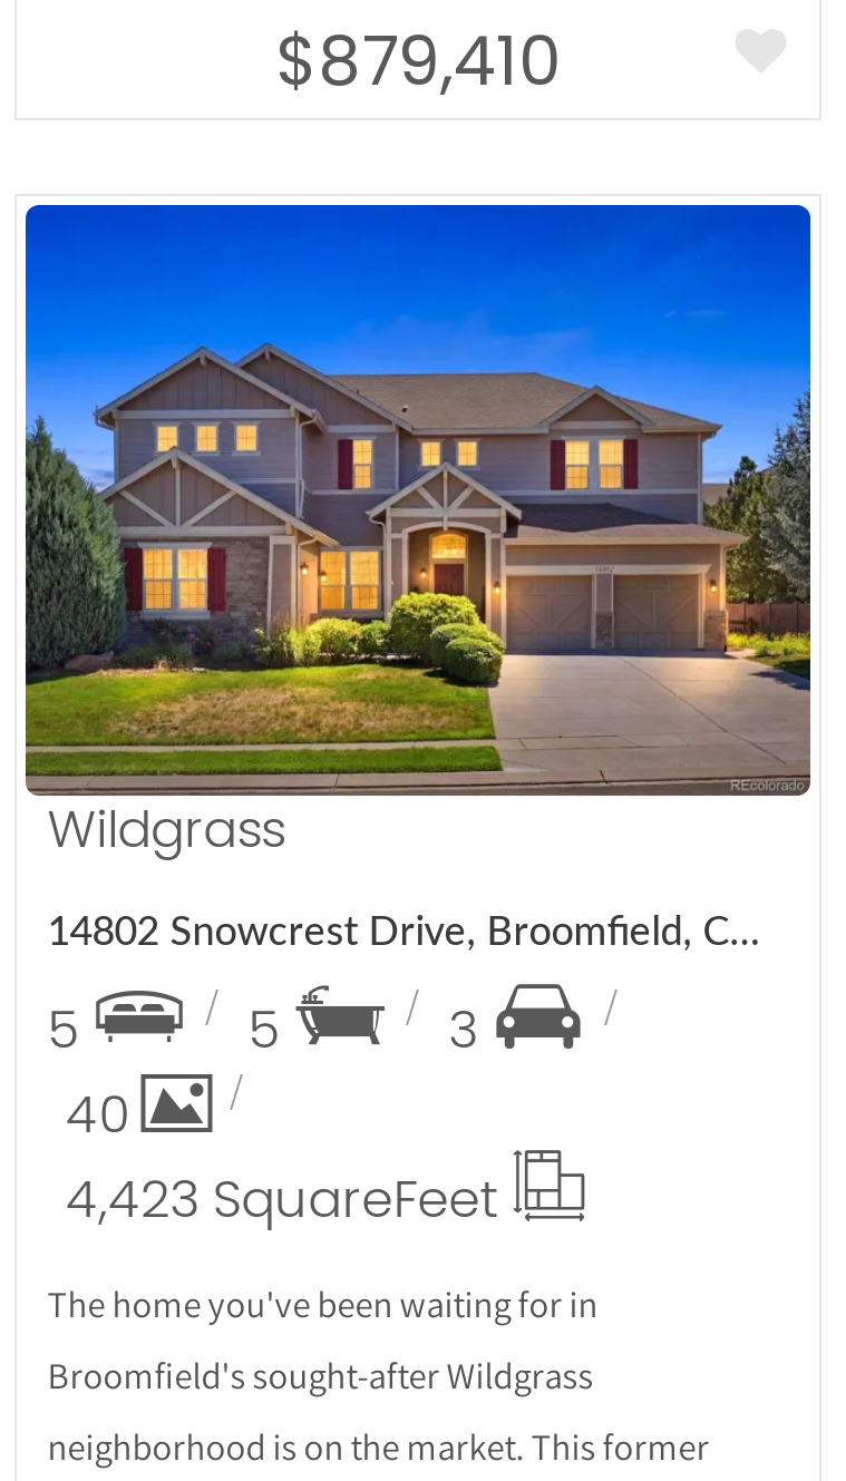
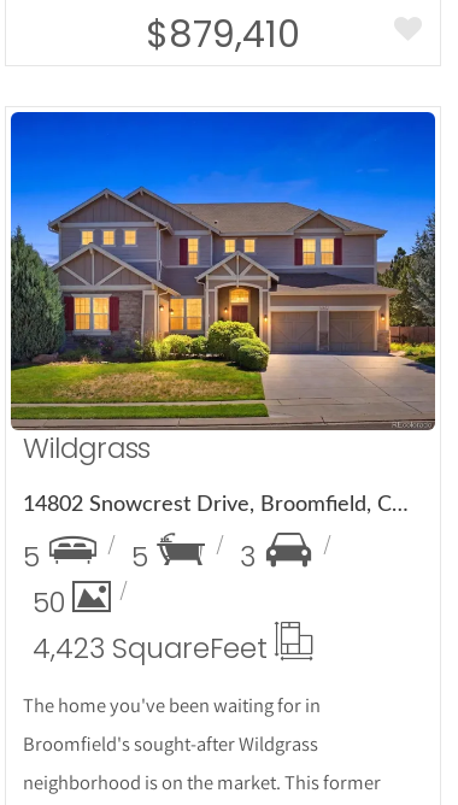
- 40
+ 50
